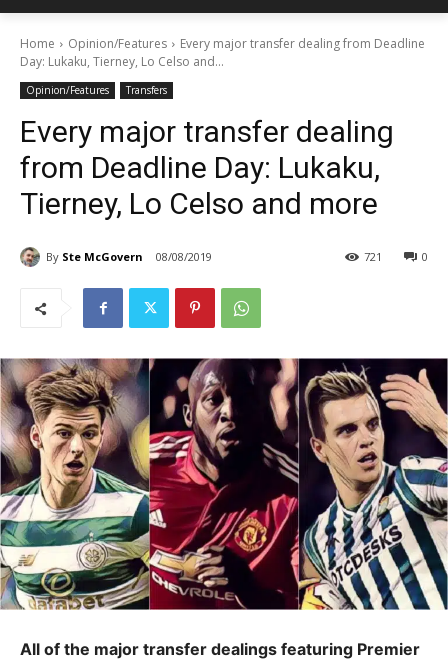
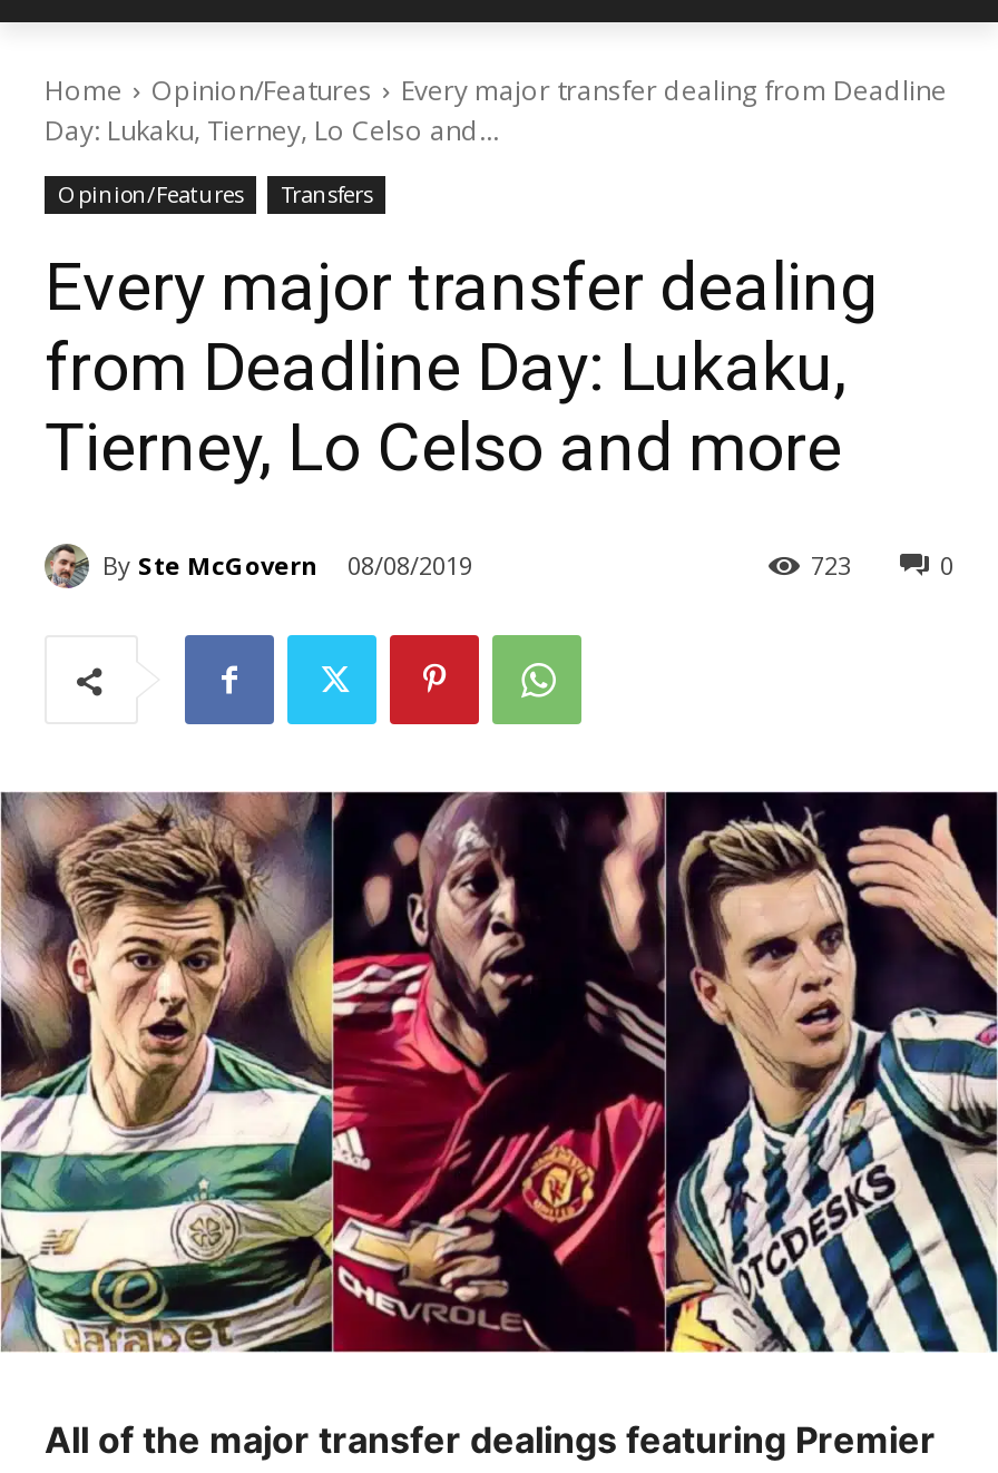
- 721
+ 723
